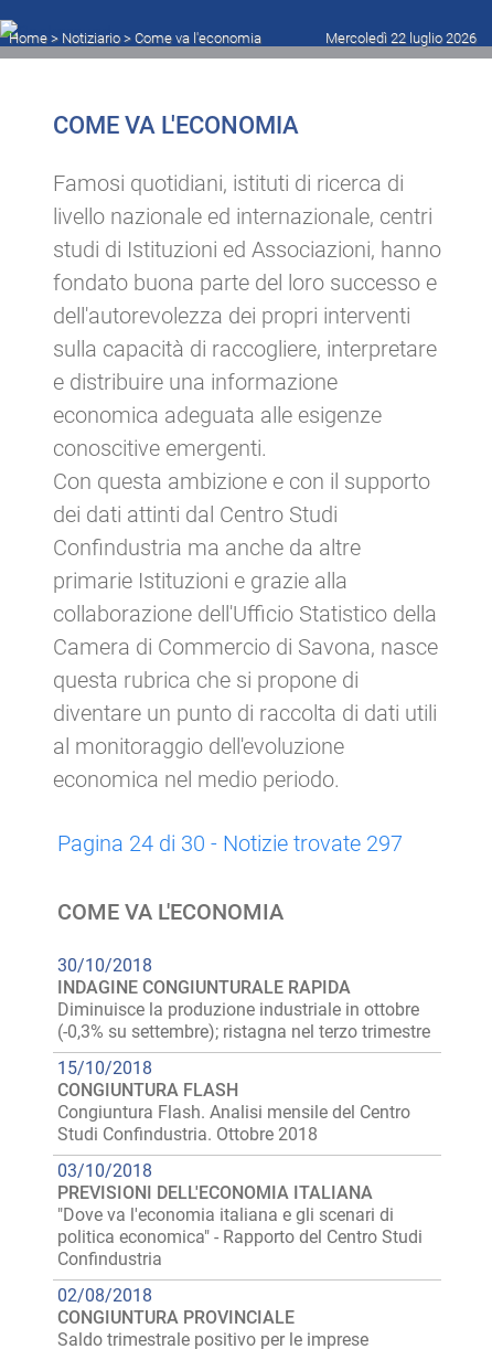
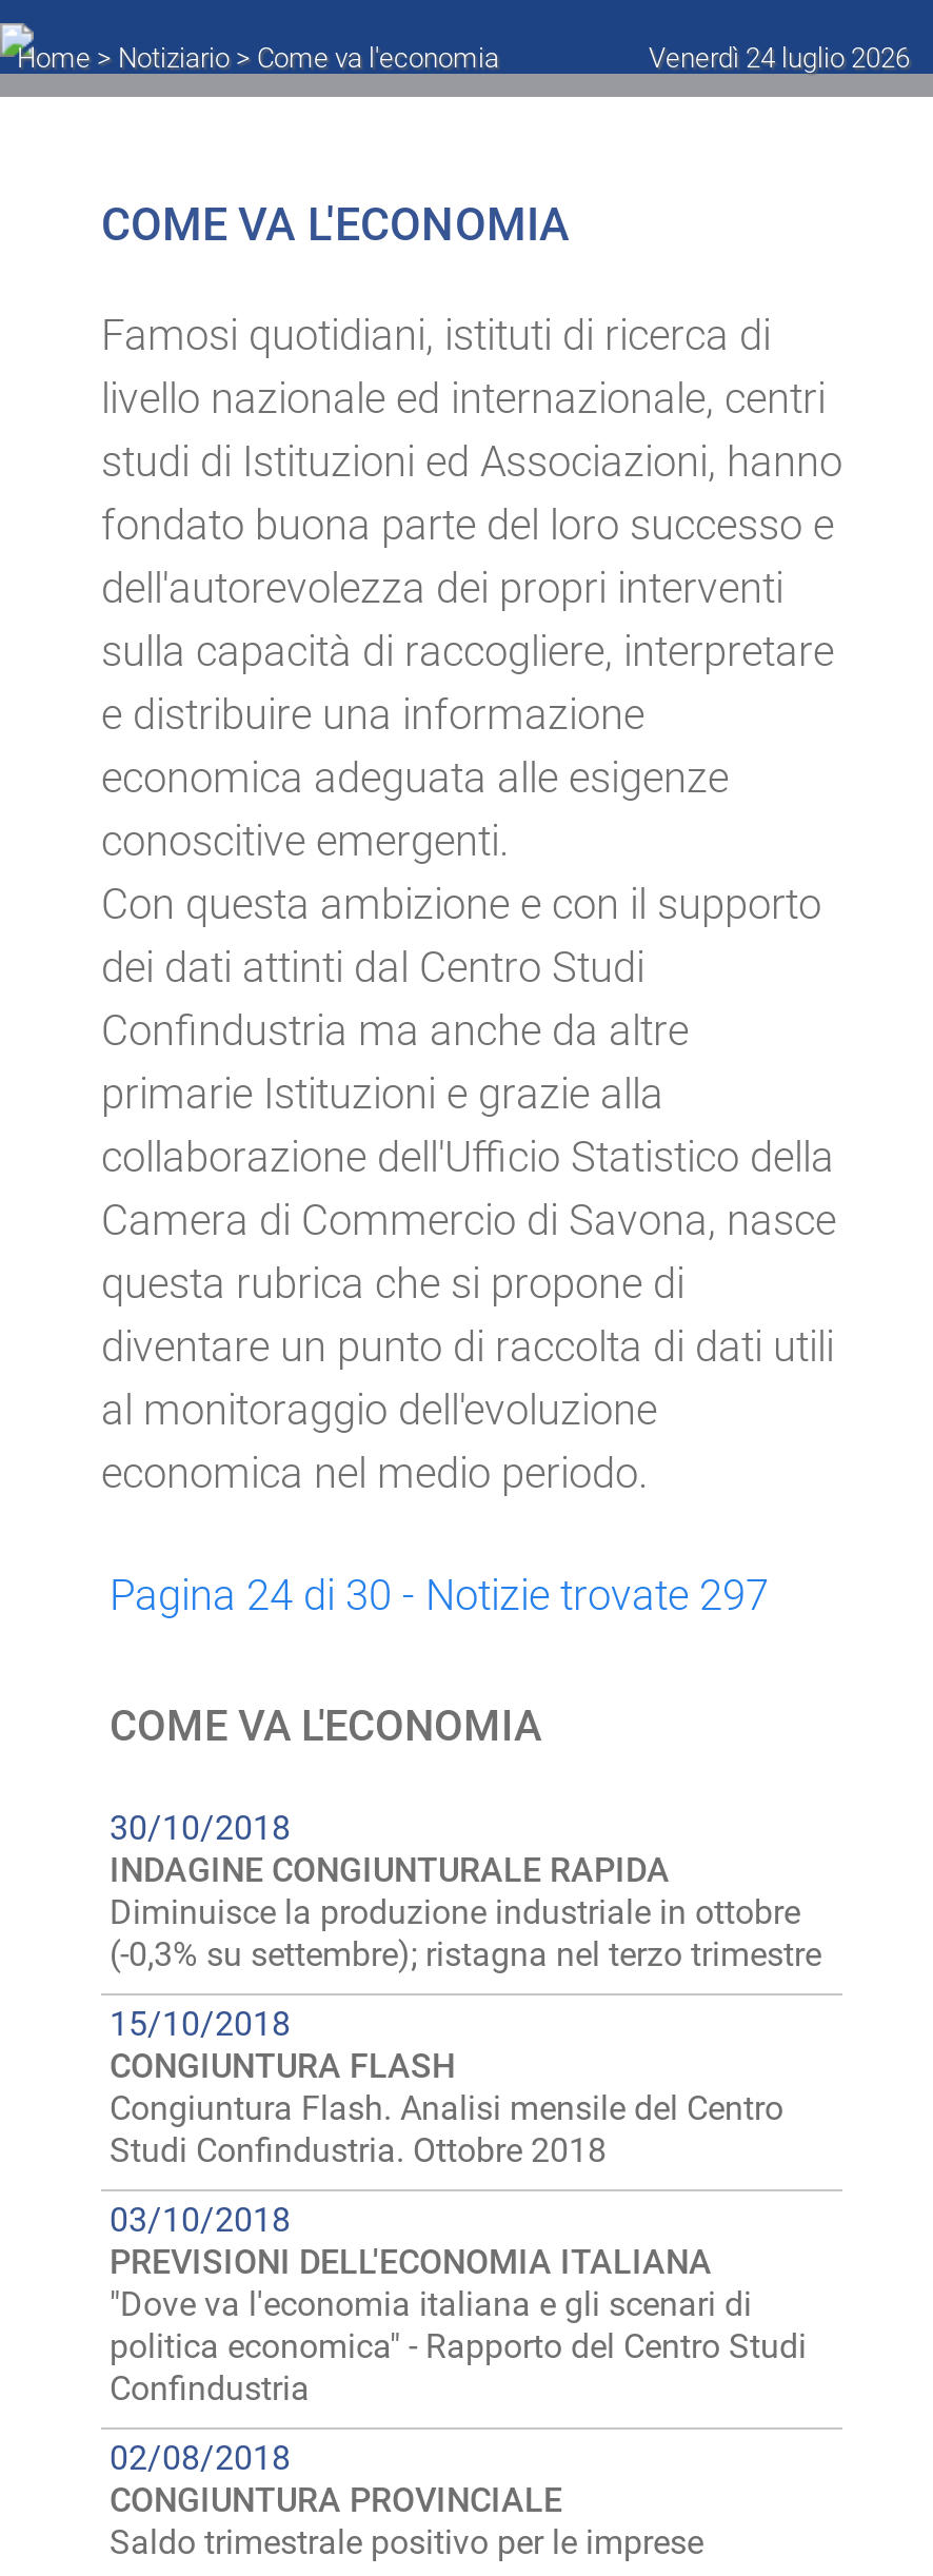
- Mercoledì 22 luglio 2026
+ Venerdì 24 luglio 2026
